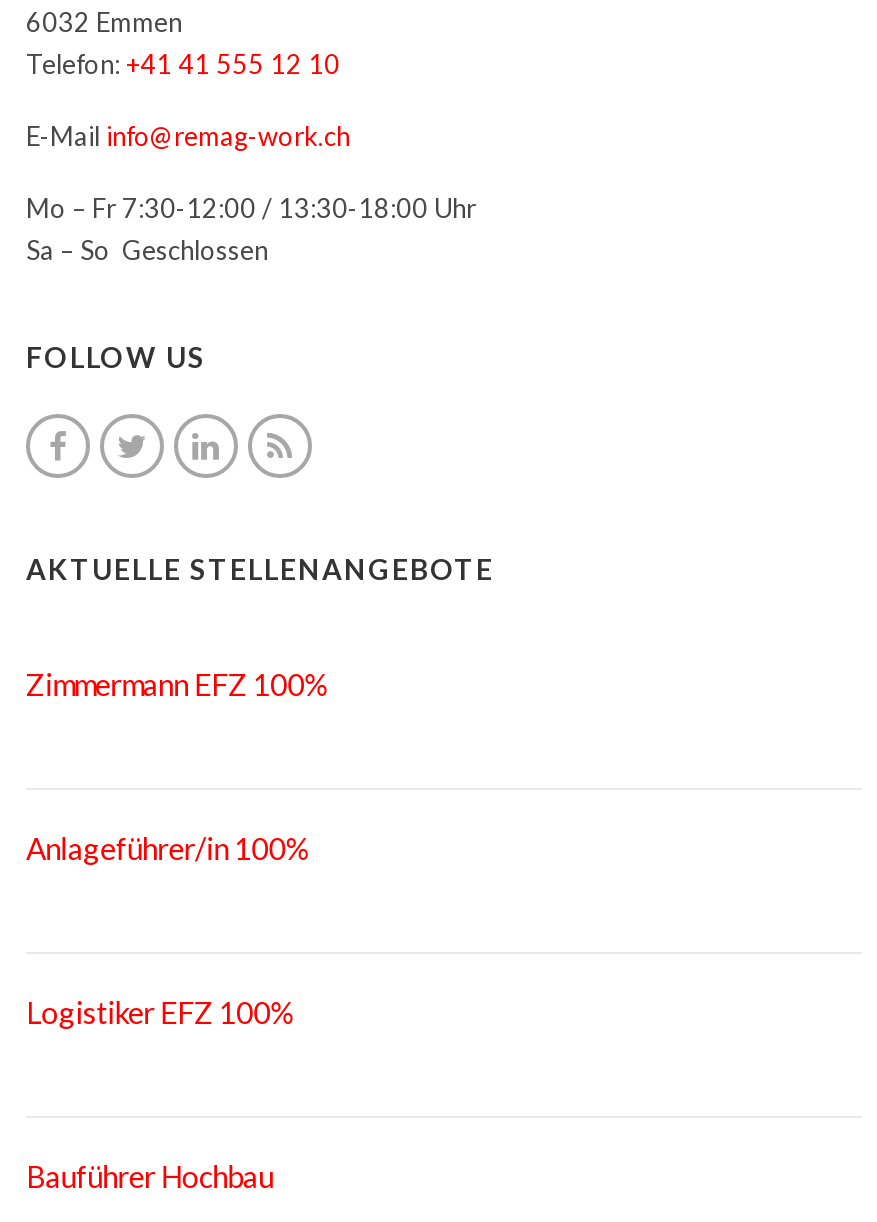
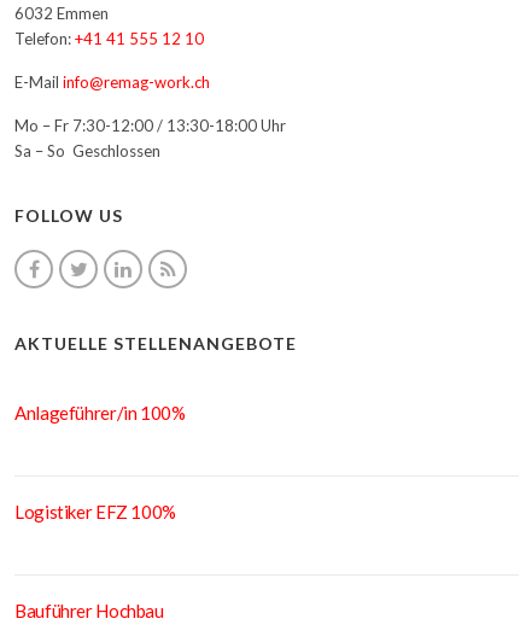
- Zimmermann EFZ 100%
